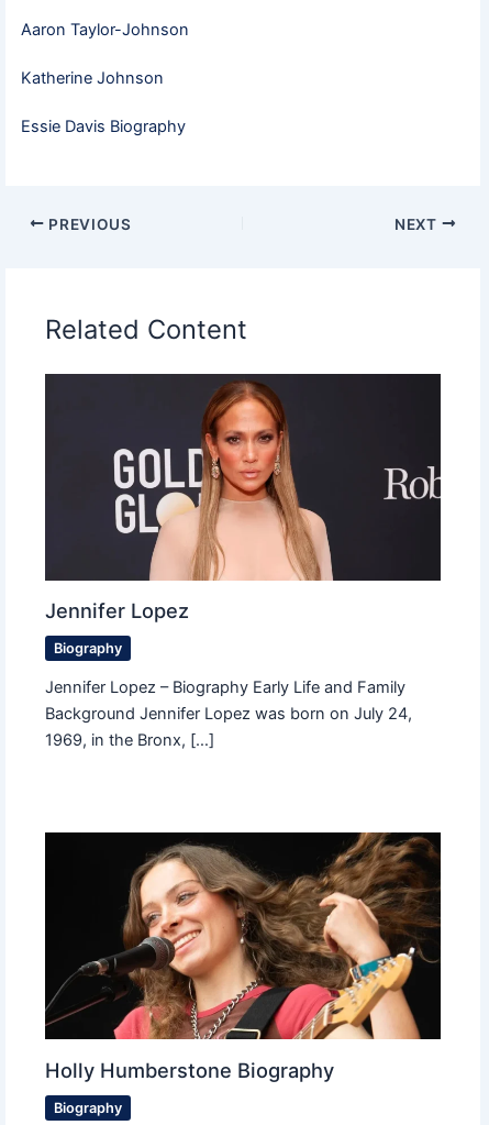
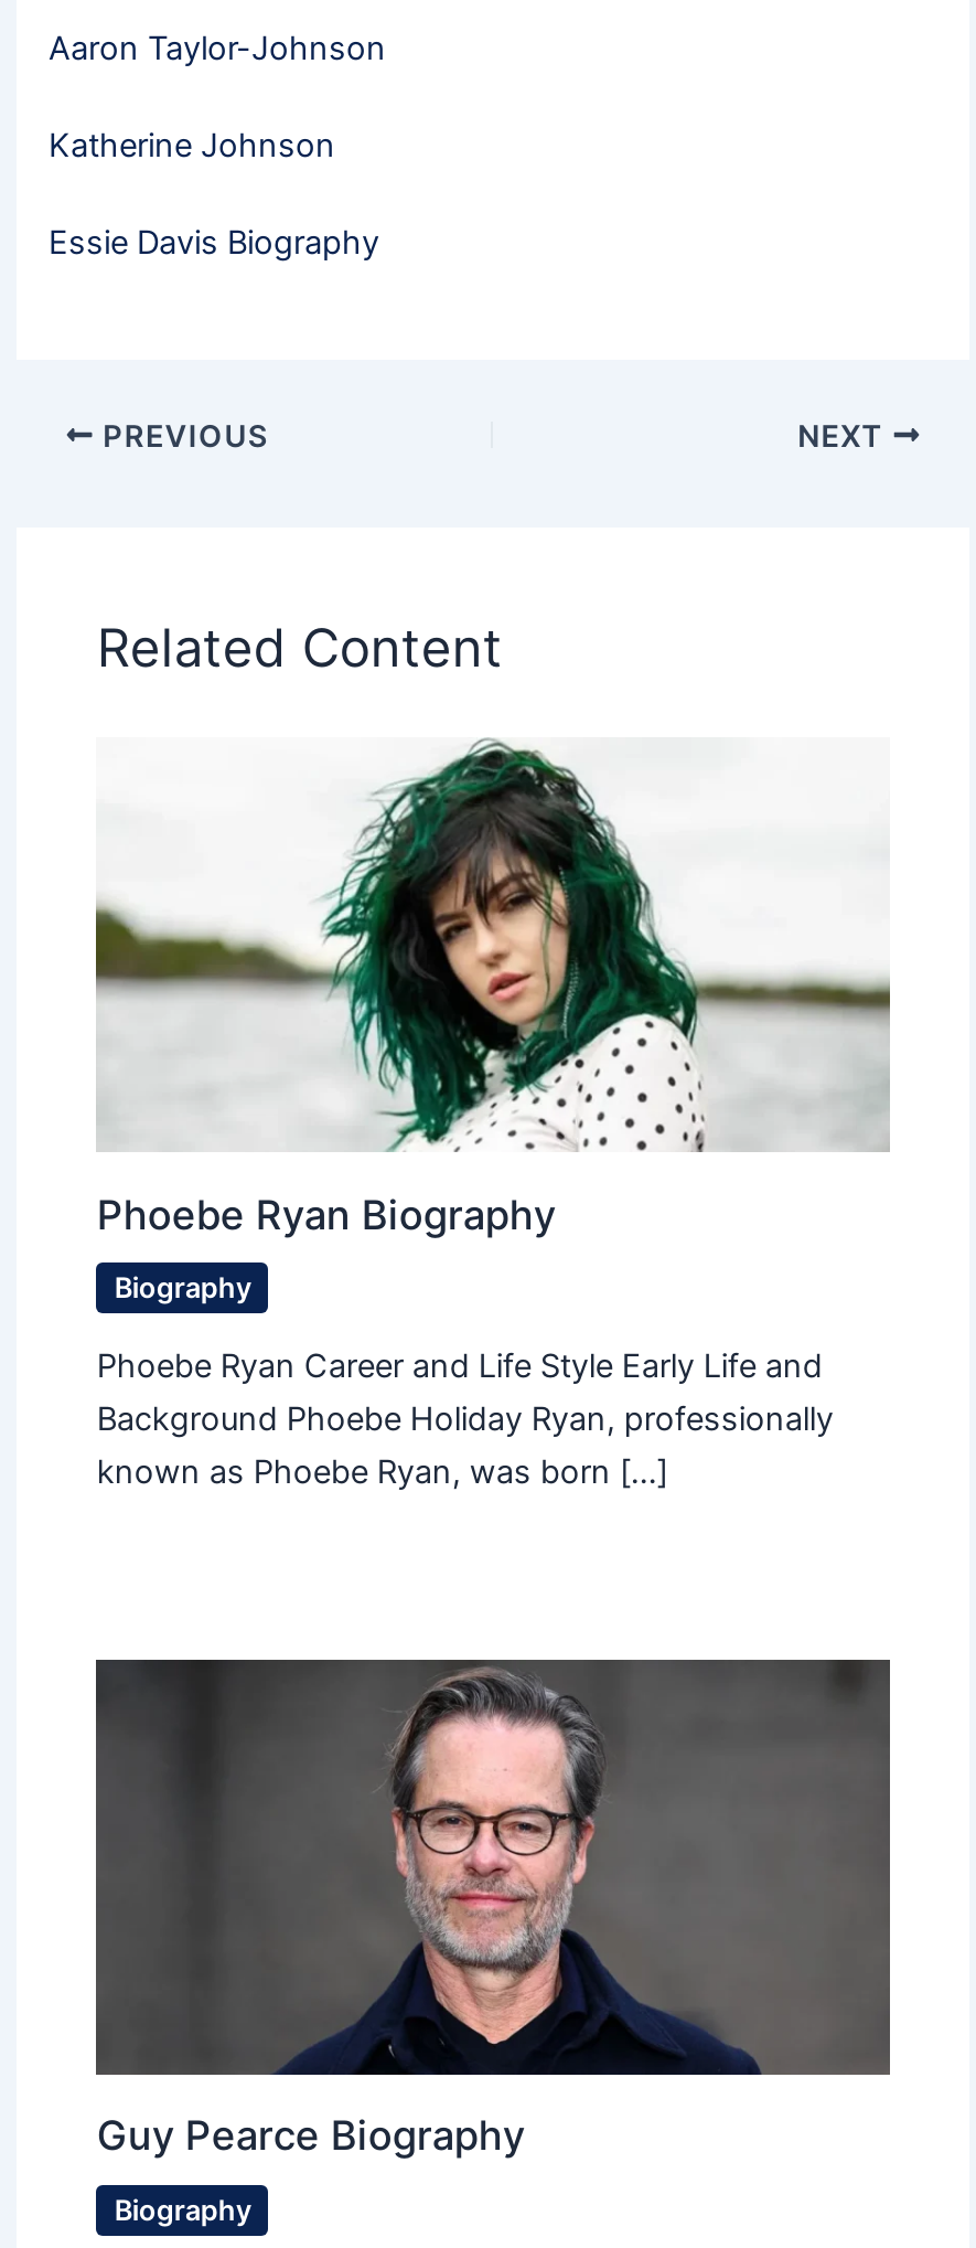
- [image]
- Jennifer Lopez
+ [image]
+ Phoebe Ryan Biography

- Jennifer Lopez – Biography Early Life and Family
- Background Jennifer Lopez was born on July 24,
- 1969, in the Bronx, […]
+ Phoebe Ryan Career and Life Style Early Life and
+ Background Phoebe Holiday Ryan, professionally
+ known as Phoebe Ryan, was born […]

- [image]
- Holly Humberstone Biography
+ [image]
+ Guy Pearce Biography
